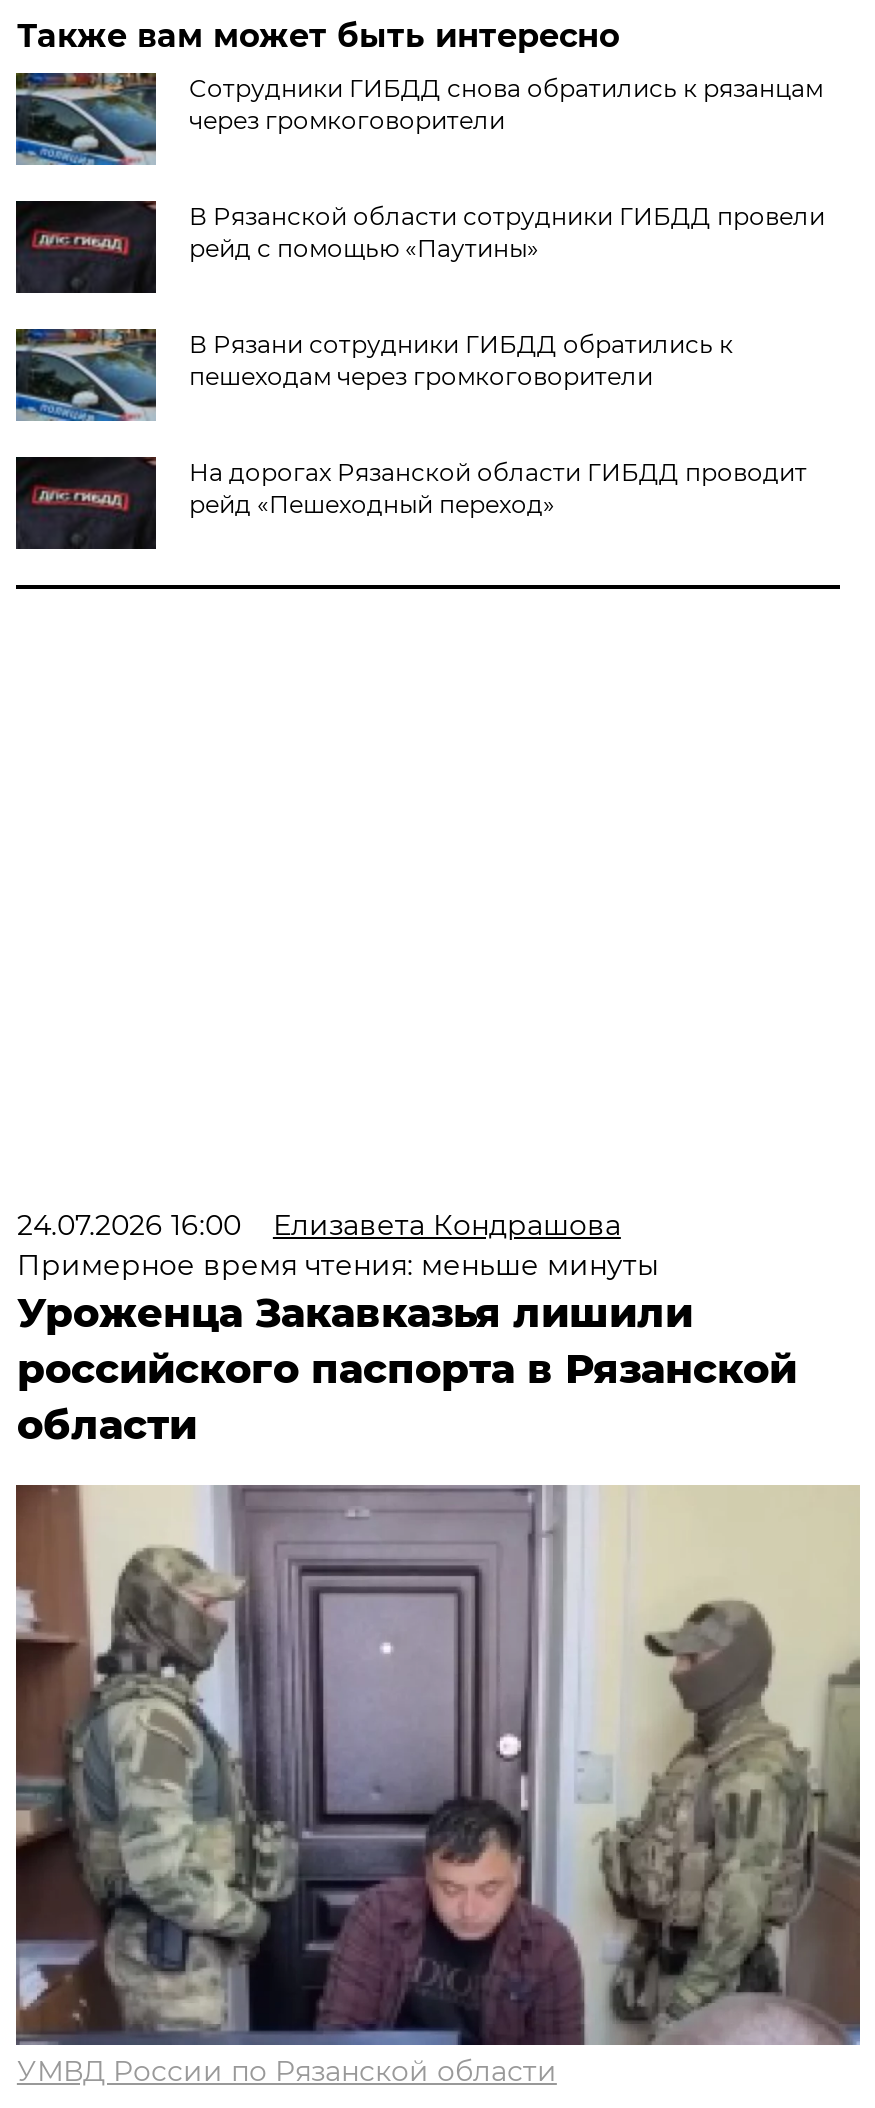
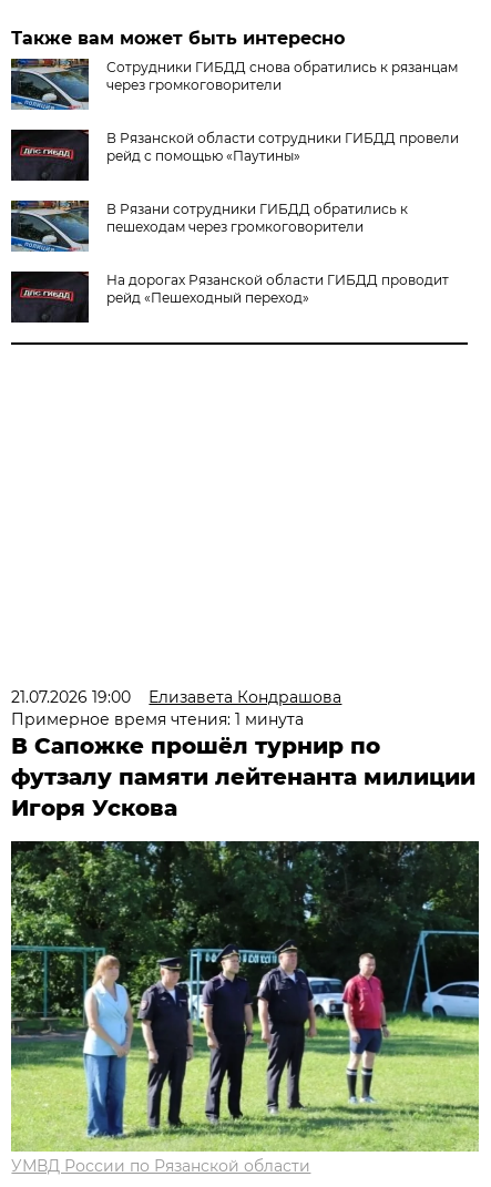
- 24.07.2026 16:00 Елизавета Кондрашова
+ 21.07.2026 19:00 Елизавета Кондрашова

- Примерное время чтения: меньше минуты
- Уроженца Закавказья лишили
- российского паспорта в Рязанской
- области
+ Примерное время чтения: 1 минута
+ В Сапожке прошёл турнир по
+ футзалу памяти лейтенанта милиции
+ Игоря Ускова

- [image]
+ [image]
